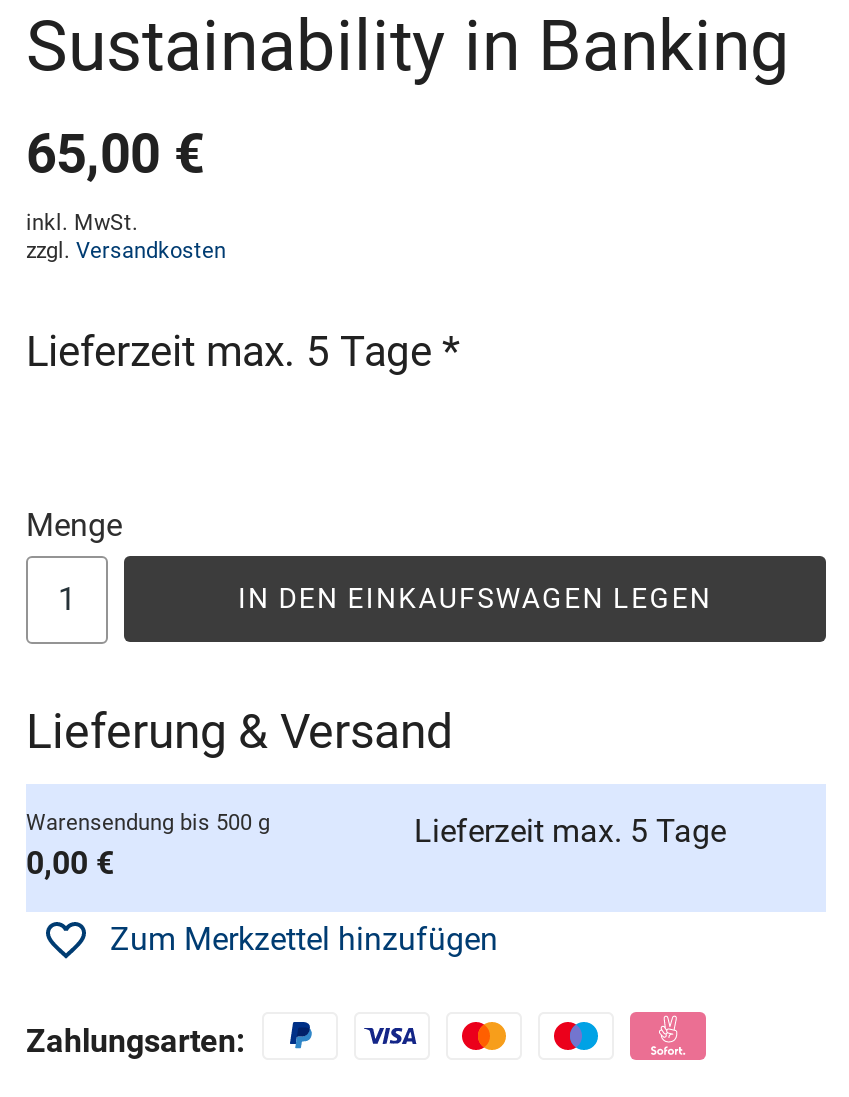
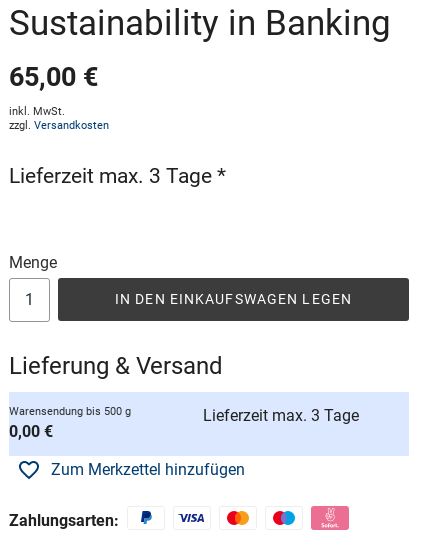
- Lieferzeit max. 5 Tage *
+ Lieferzeit max. 3 Tage *

- Lieferzeit max. 5 Tage
+ Lieferzeit max. 3 Tage
